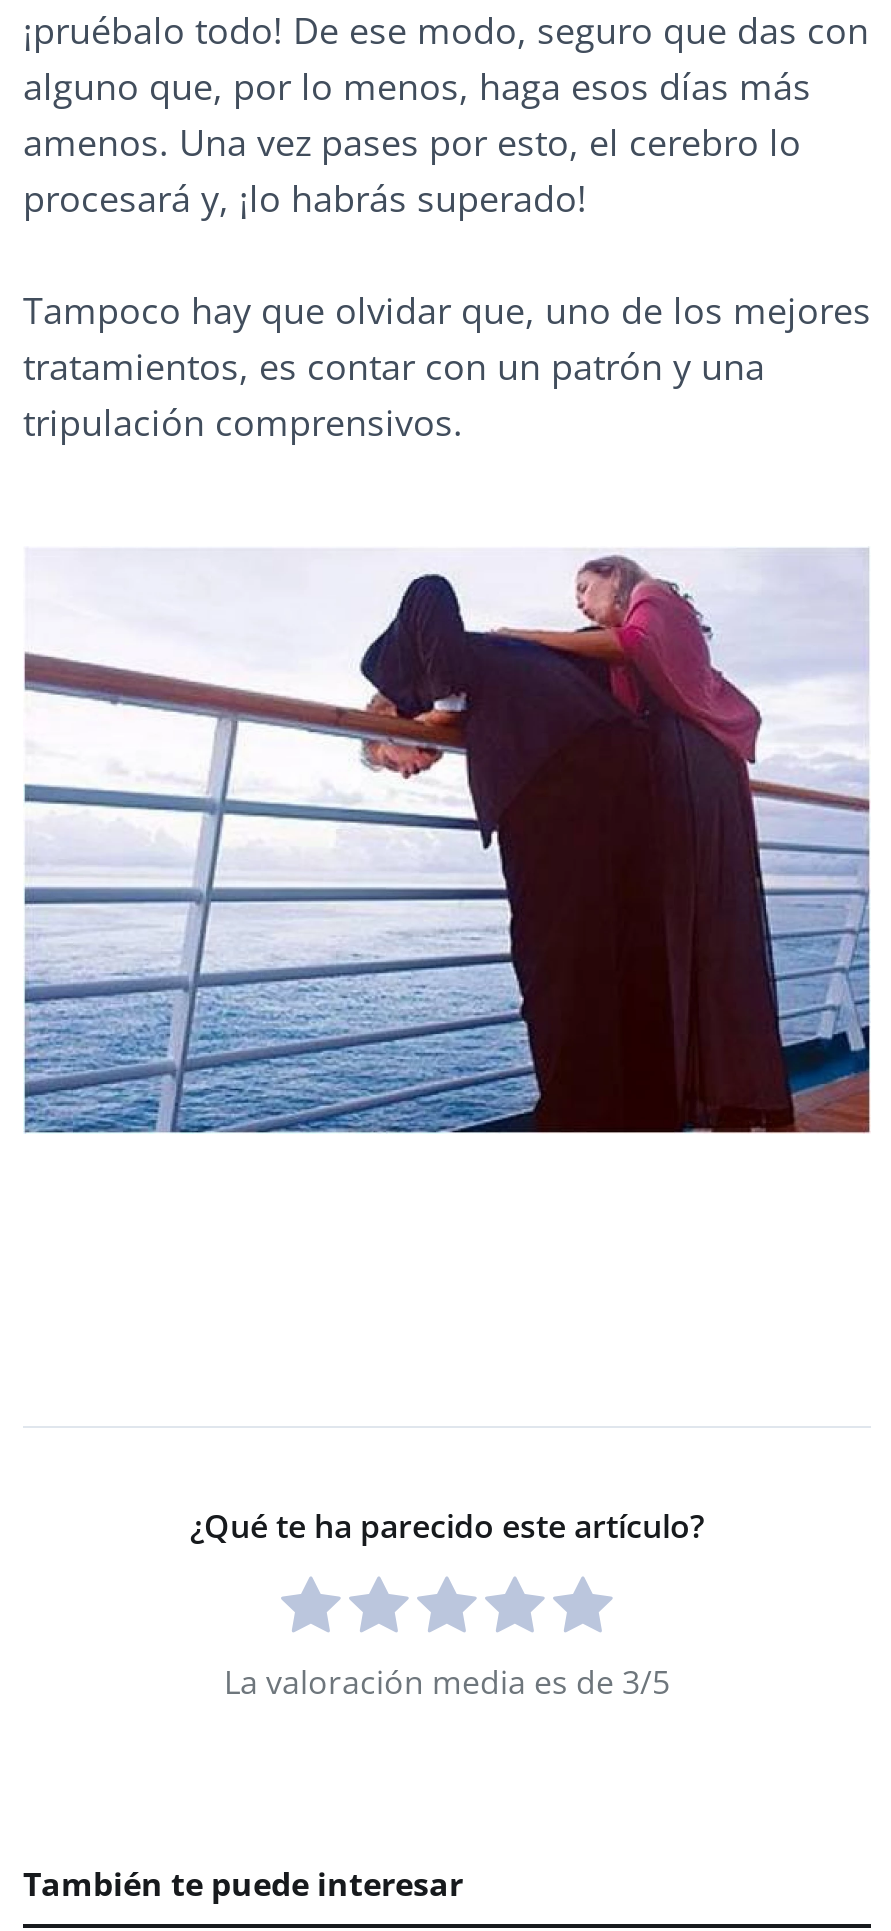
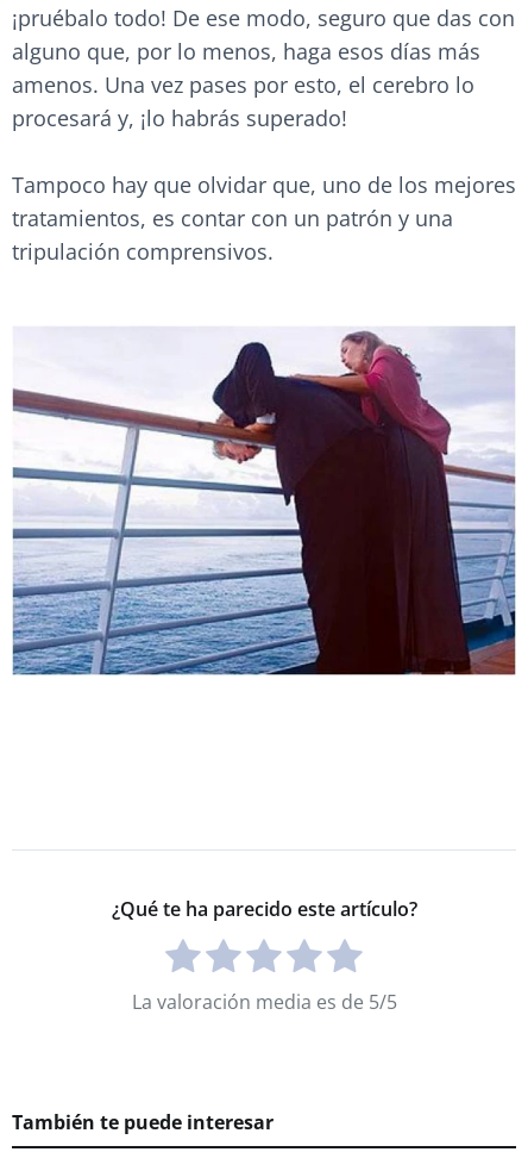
- La valoración media es de 3/5
+ La valoración media es de 5/5
